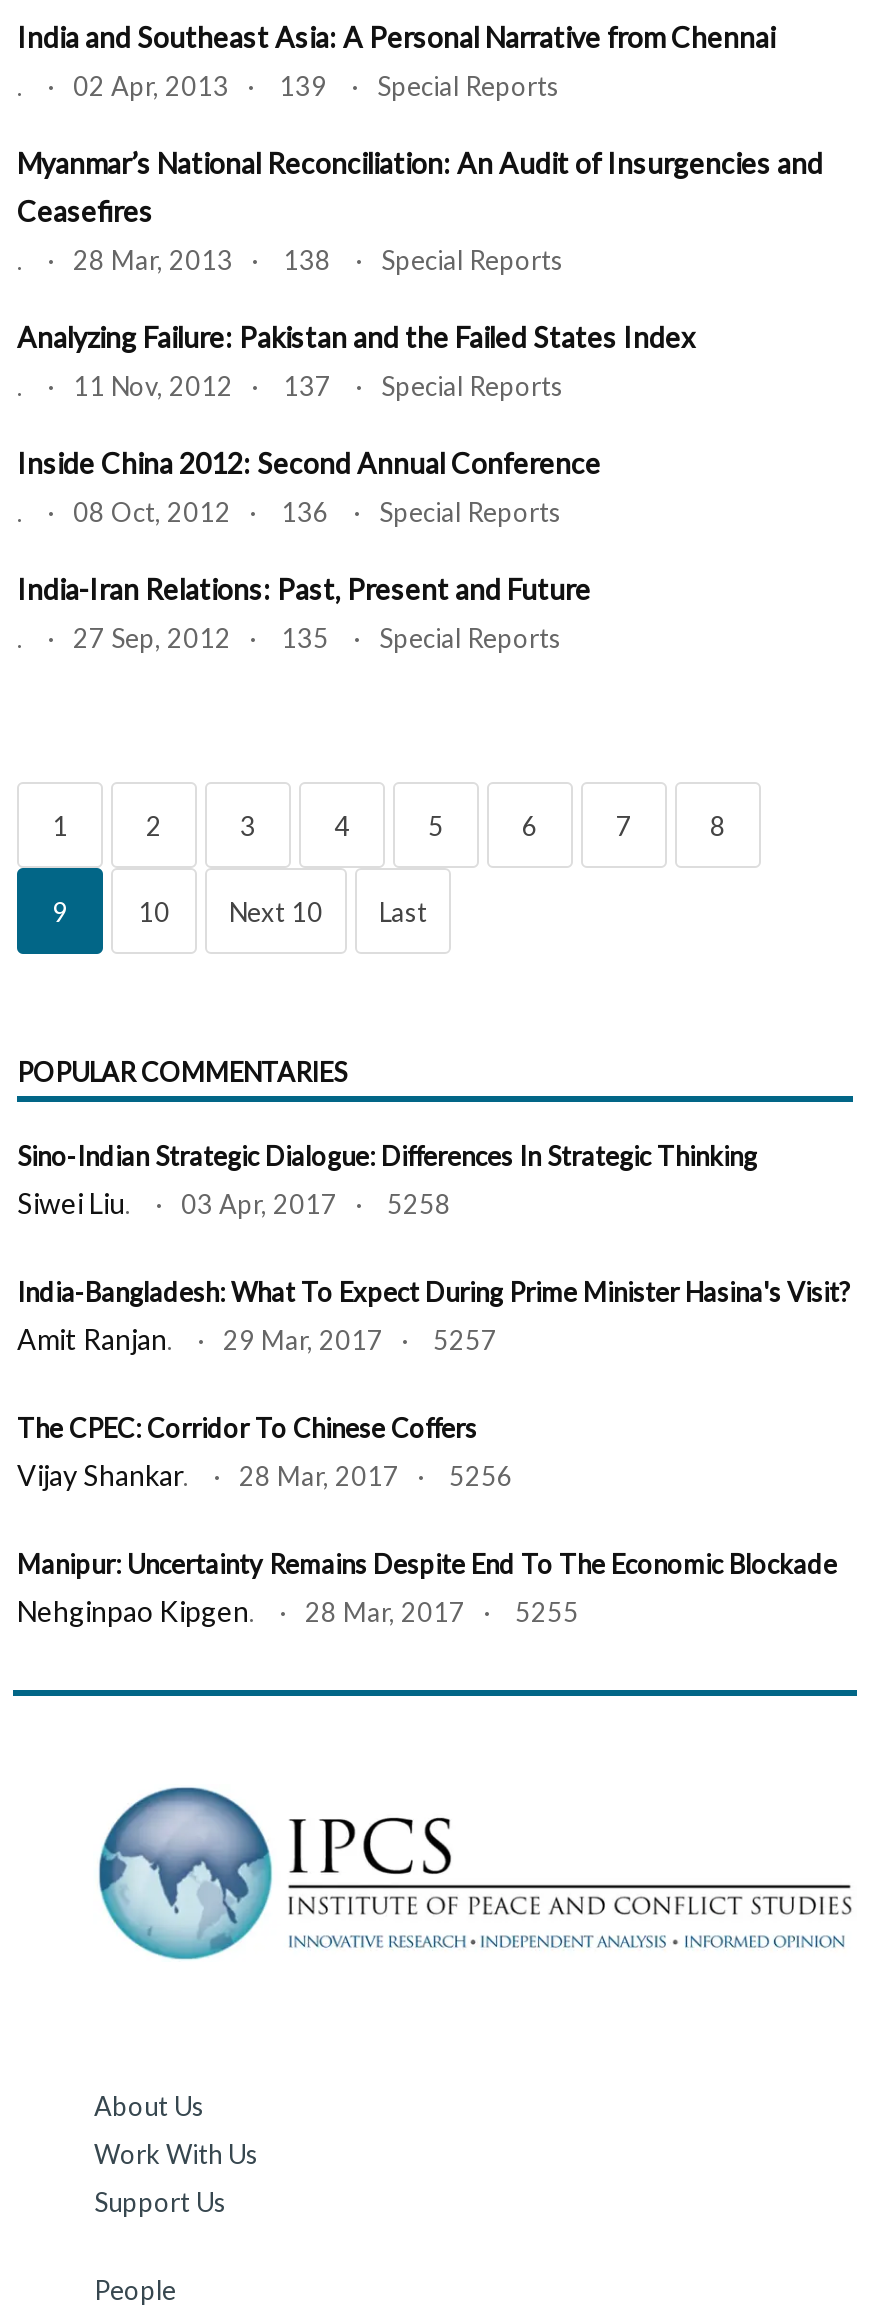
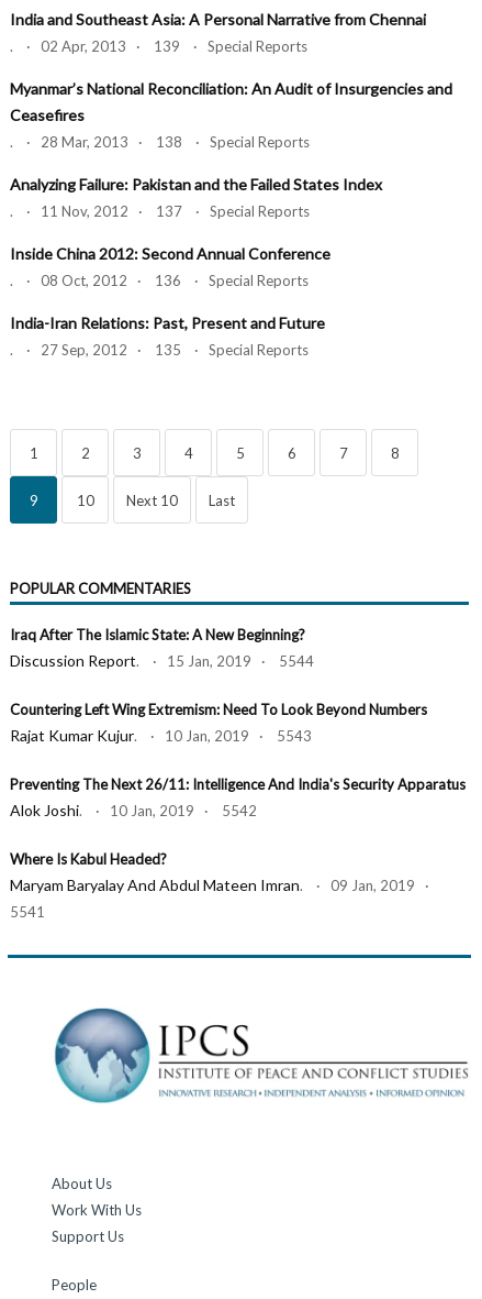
- Sino-Indian Strategic Dialogue: Differences In Strategic Thinking
- Siwei Liu. · 03 Apr, 2017 · 5258
- India-Bangladesh: What To Expect During Prime Minister Hasina's Visit?
- Amit Ranjan. · 29 Mar, 2017 · 5257
- The CPEC: Corridor To Chinese Coffers
- Vijay Shankar. · 28 Mar, 2017 · 5256
- Manipur: Uncertainty Remains Despite End To The Economic Blockade
- Nehginpao Kipgen. · 28 Mar, 2017 · 5255
+ Iraq After The Islamic State: A New Beginning?
+ Discussion Report. · 15 Jan, 2019 · 5544
+ Countering Left Wing Extremism: Need To Look Beyond Numbers
+ Rajat Kumar Kujur. · 10 Jan, 2019 · 5543
+ Preventing The Next 26/11: Intelligence And India's Security Apparatus
+ Alok Joshi. · 10 Jan, 2019 · 5542
+ Where Is Kabul Headed?
+ Maryam Baryalay And Abdul Mateen Imran. · 09 Jan, 2019 ·
+ 5541
